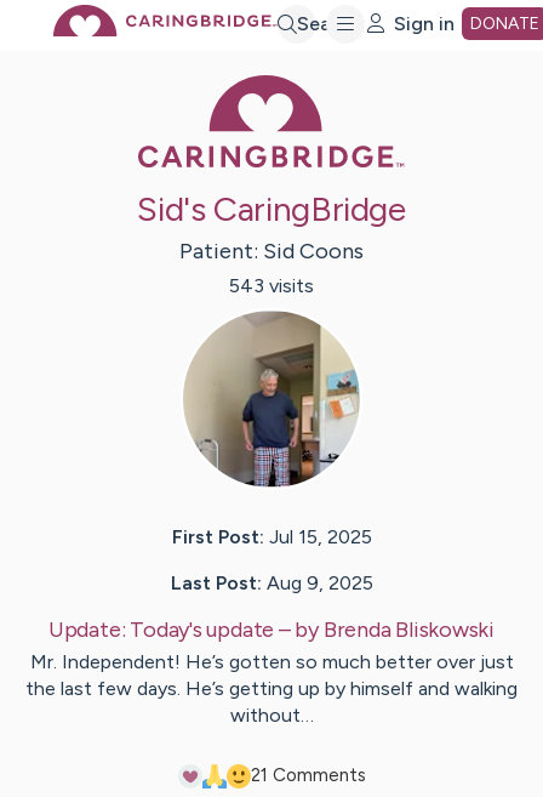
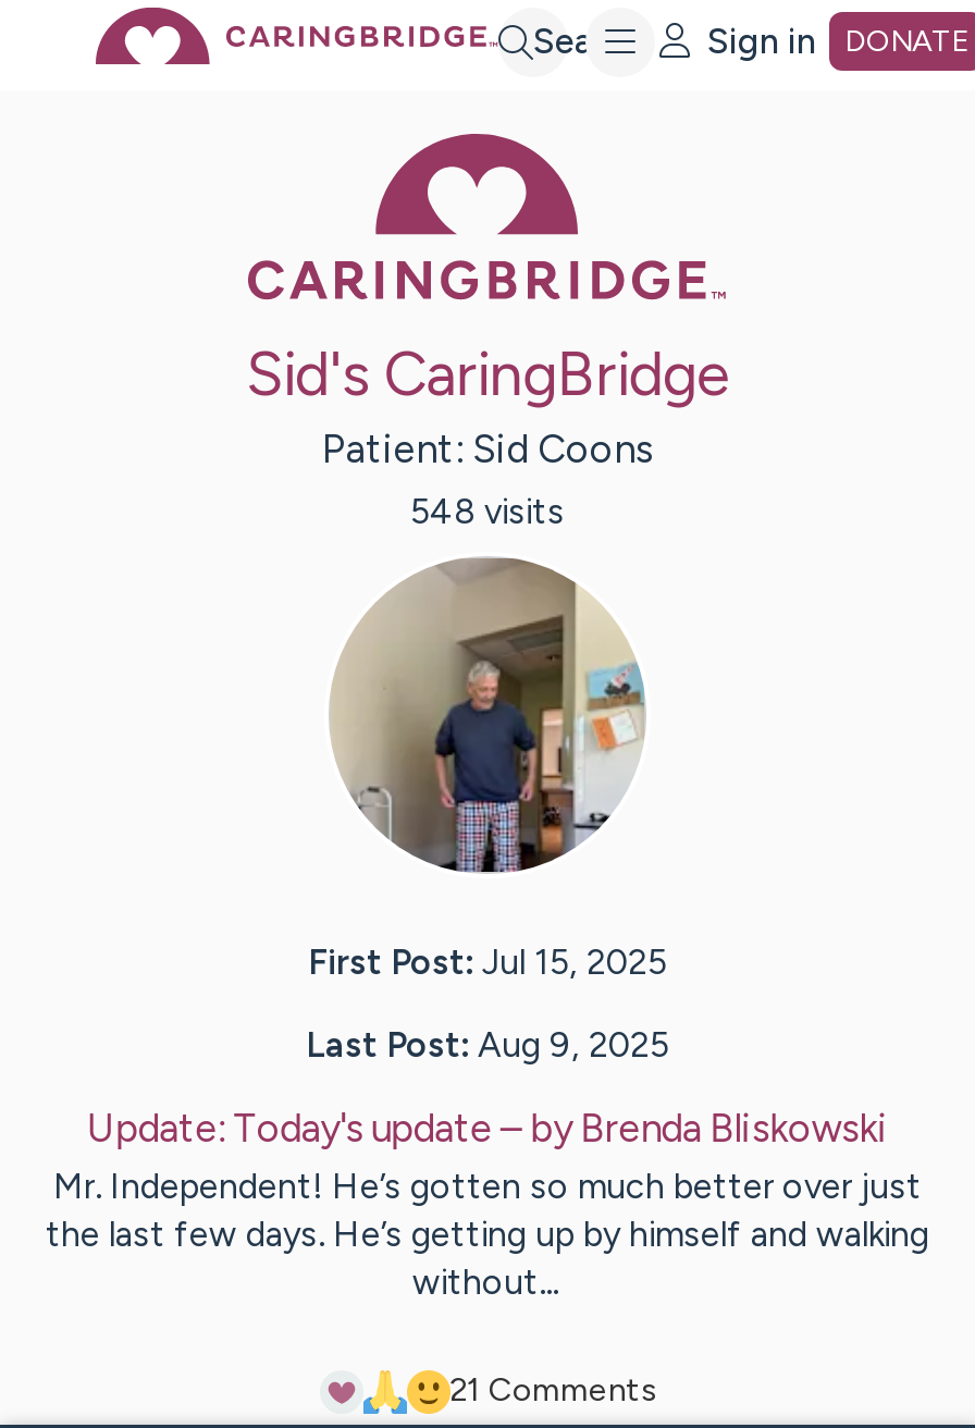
- 543 visits
+ 548 visits
